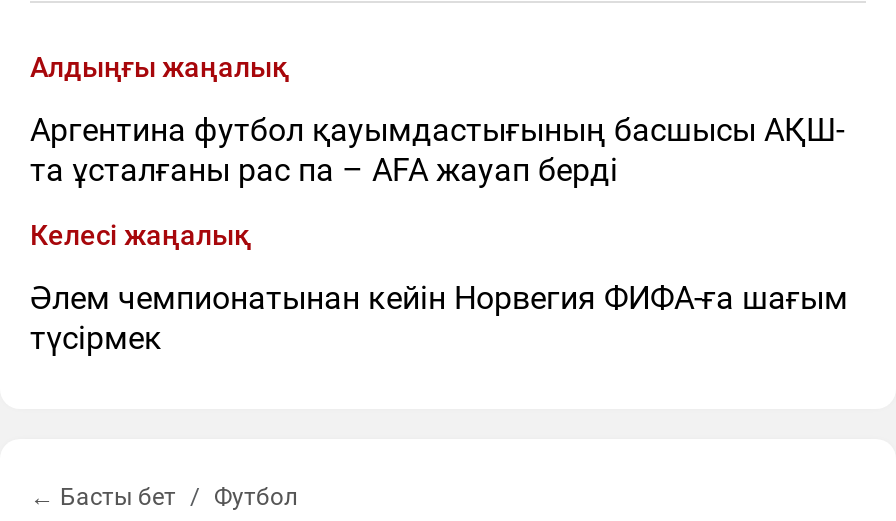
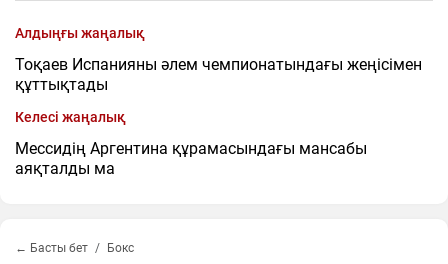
- Аргентина футбол қауымдастығының басшысы АҚШ-
- та ұсталғаны рас па – AFA жауап берді
+ Тоқаев Испанияны әлем чемпионатындағы жеңісімен
+ құттықтады

- Әлем чемпионатынан кейін Норвегия ФИФА-ға шағым
- түсірмек
+ Мессидің Аргентина құрамасындағы мансабы
+ аяқталды ма

- Футбол
+ Бокс
